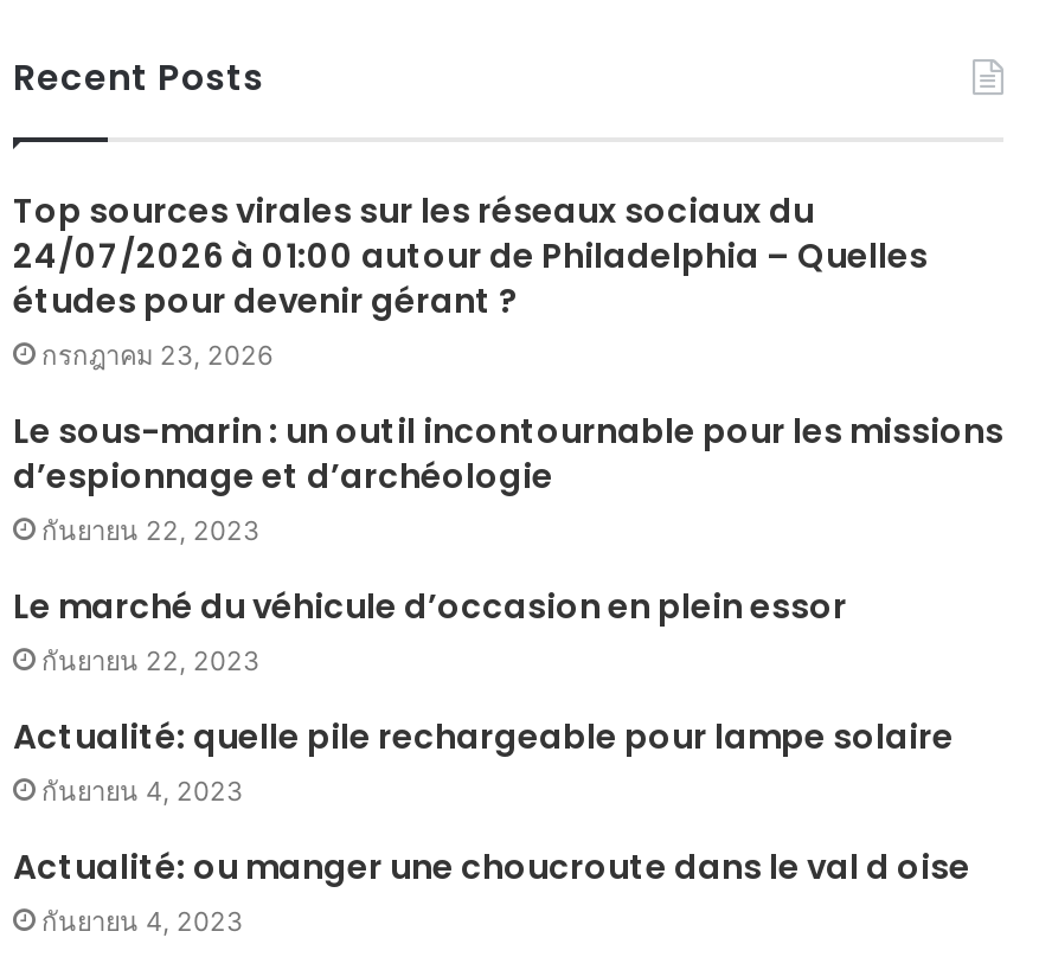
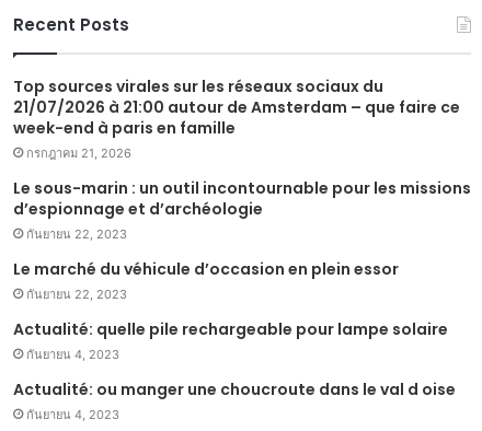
- 24/07/2026 à 01:00 autour de Philadelphia – Quelles
- études pour devenir gérant ?
- กรกฎาคม 23, 2026
+ 21/07/2026 à 21:00 autour de Amsterdam – que faire ce
+ week-end à paris en famille
+ กรกฎาคม 21, 2026
